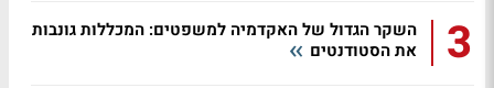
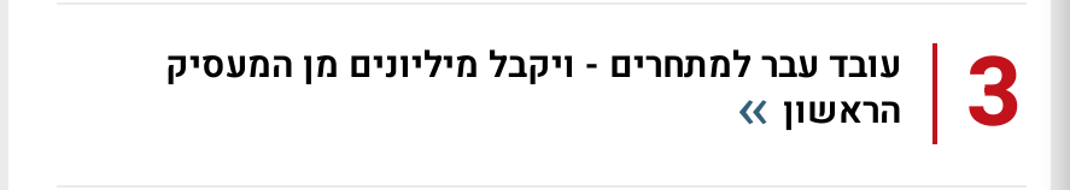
- השקר הגדול של האקדמיה למשפטים: המכללות גונבות
- את הסטודנטים
+ עובד עבר למתחרים - ויקבל מיליונים מן המעסיק
+ הראשון
